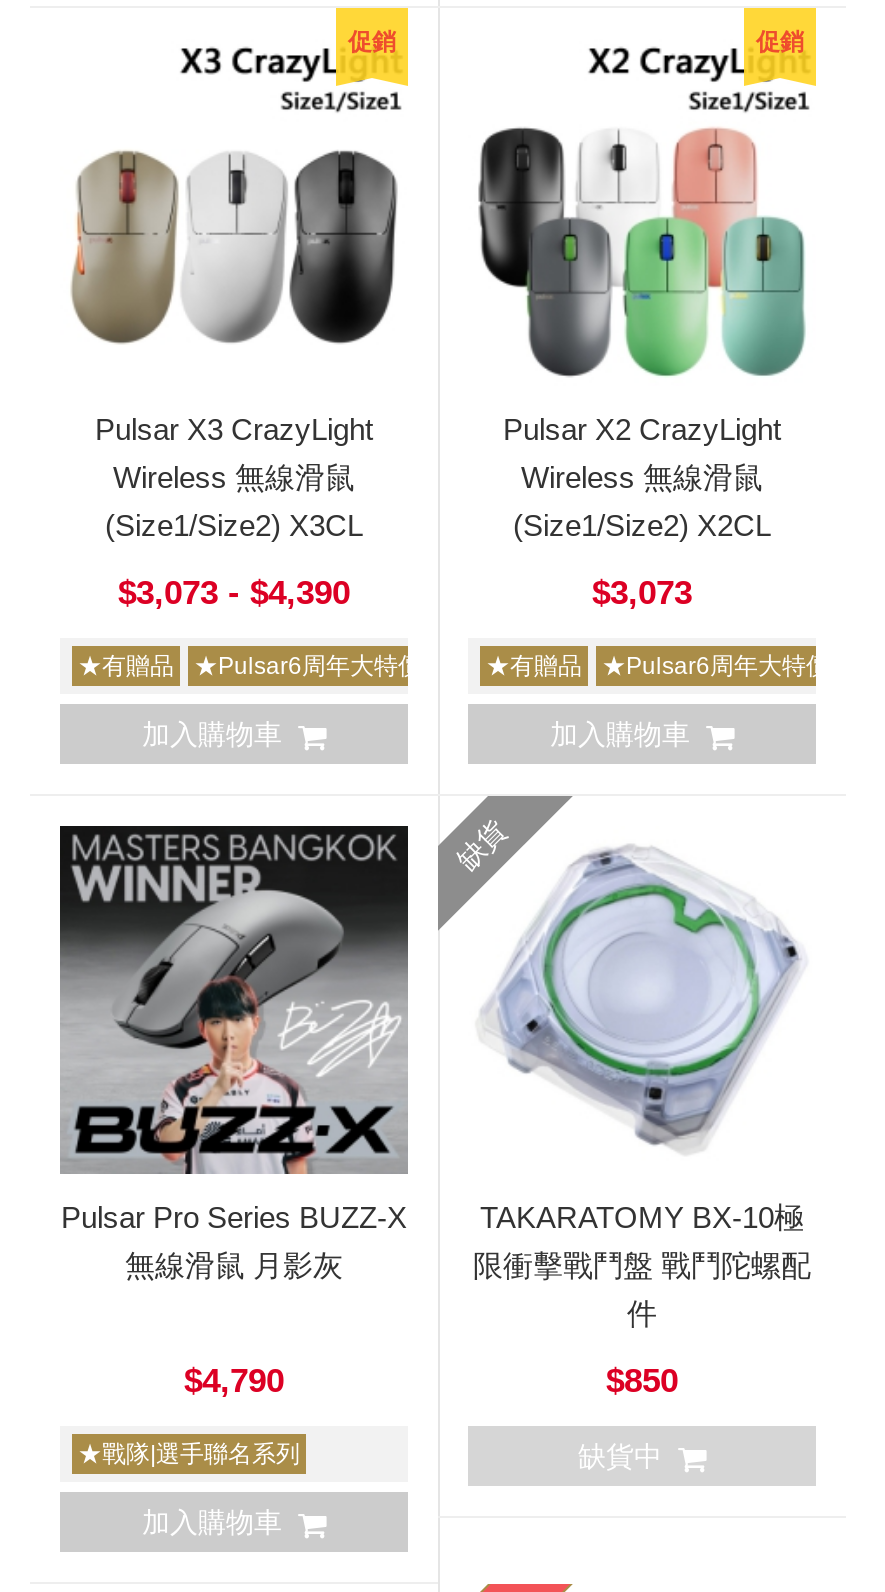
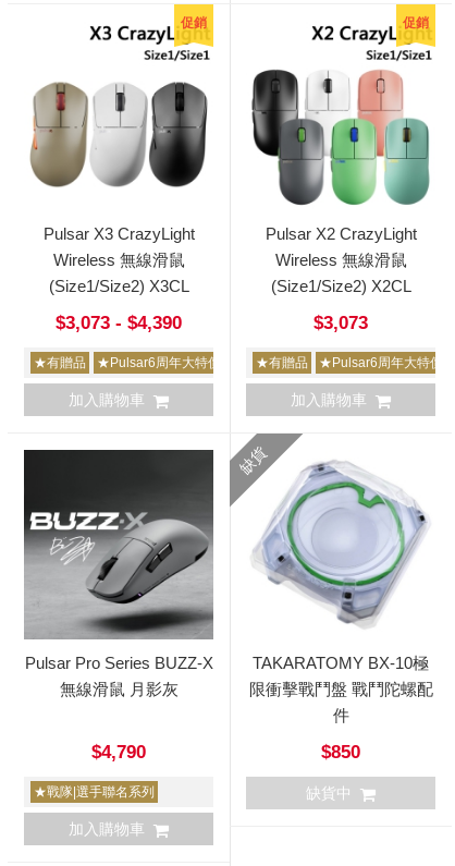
- [image]
+ [image]
